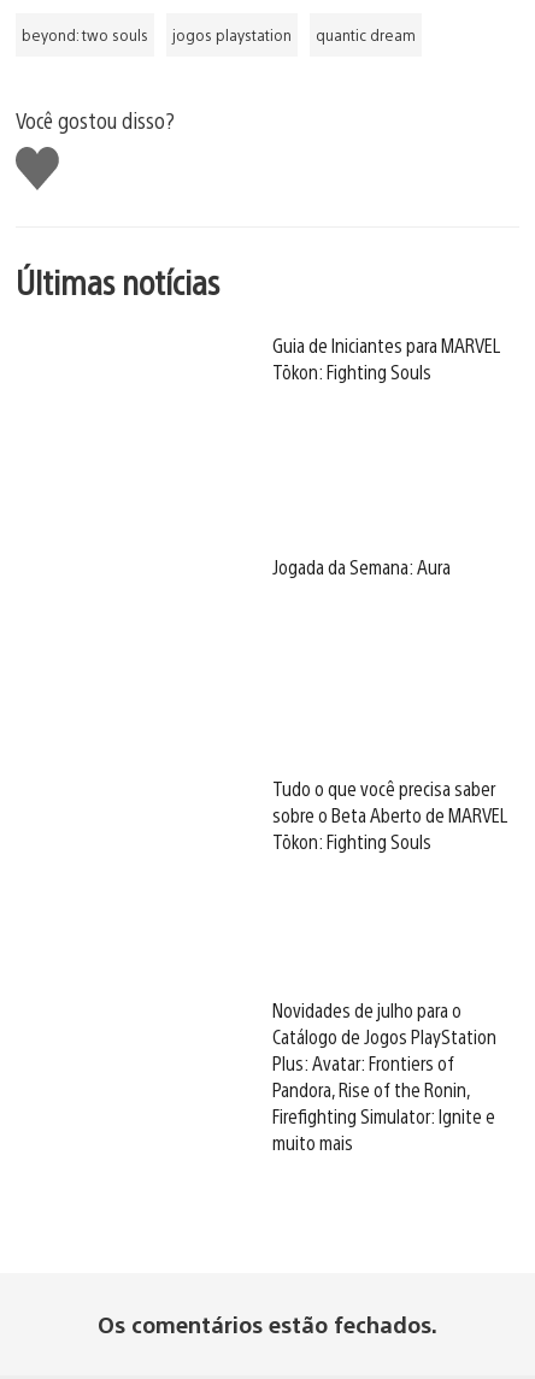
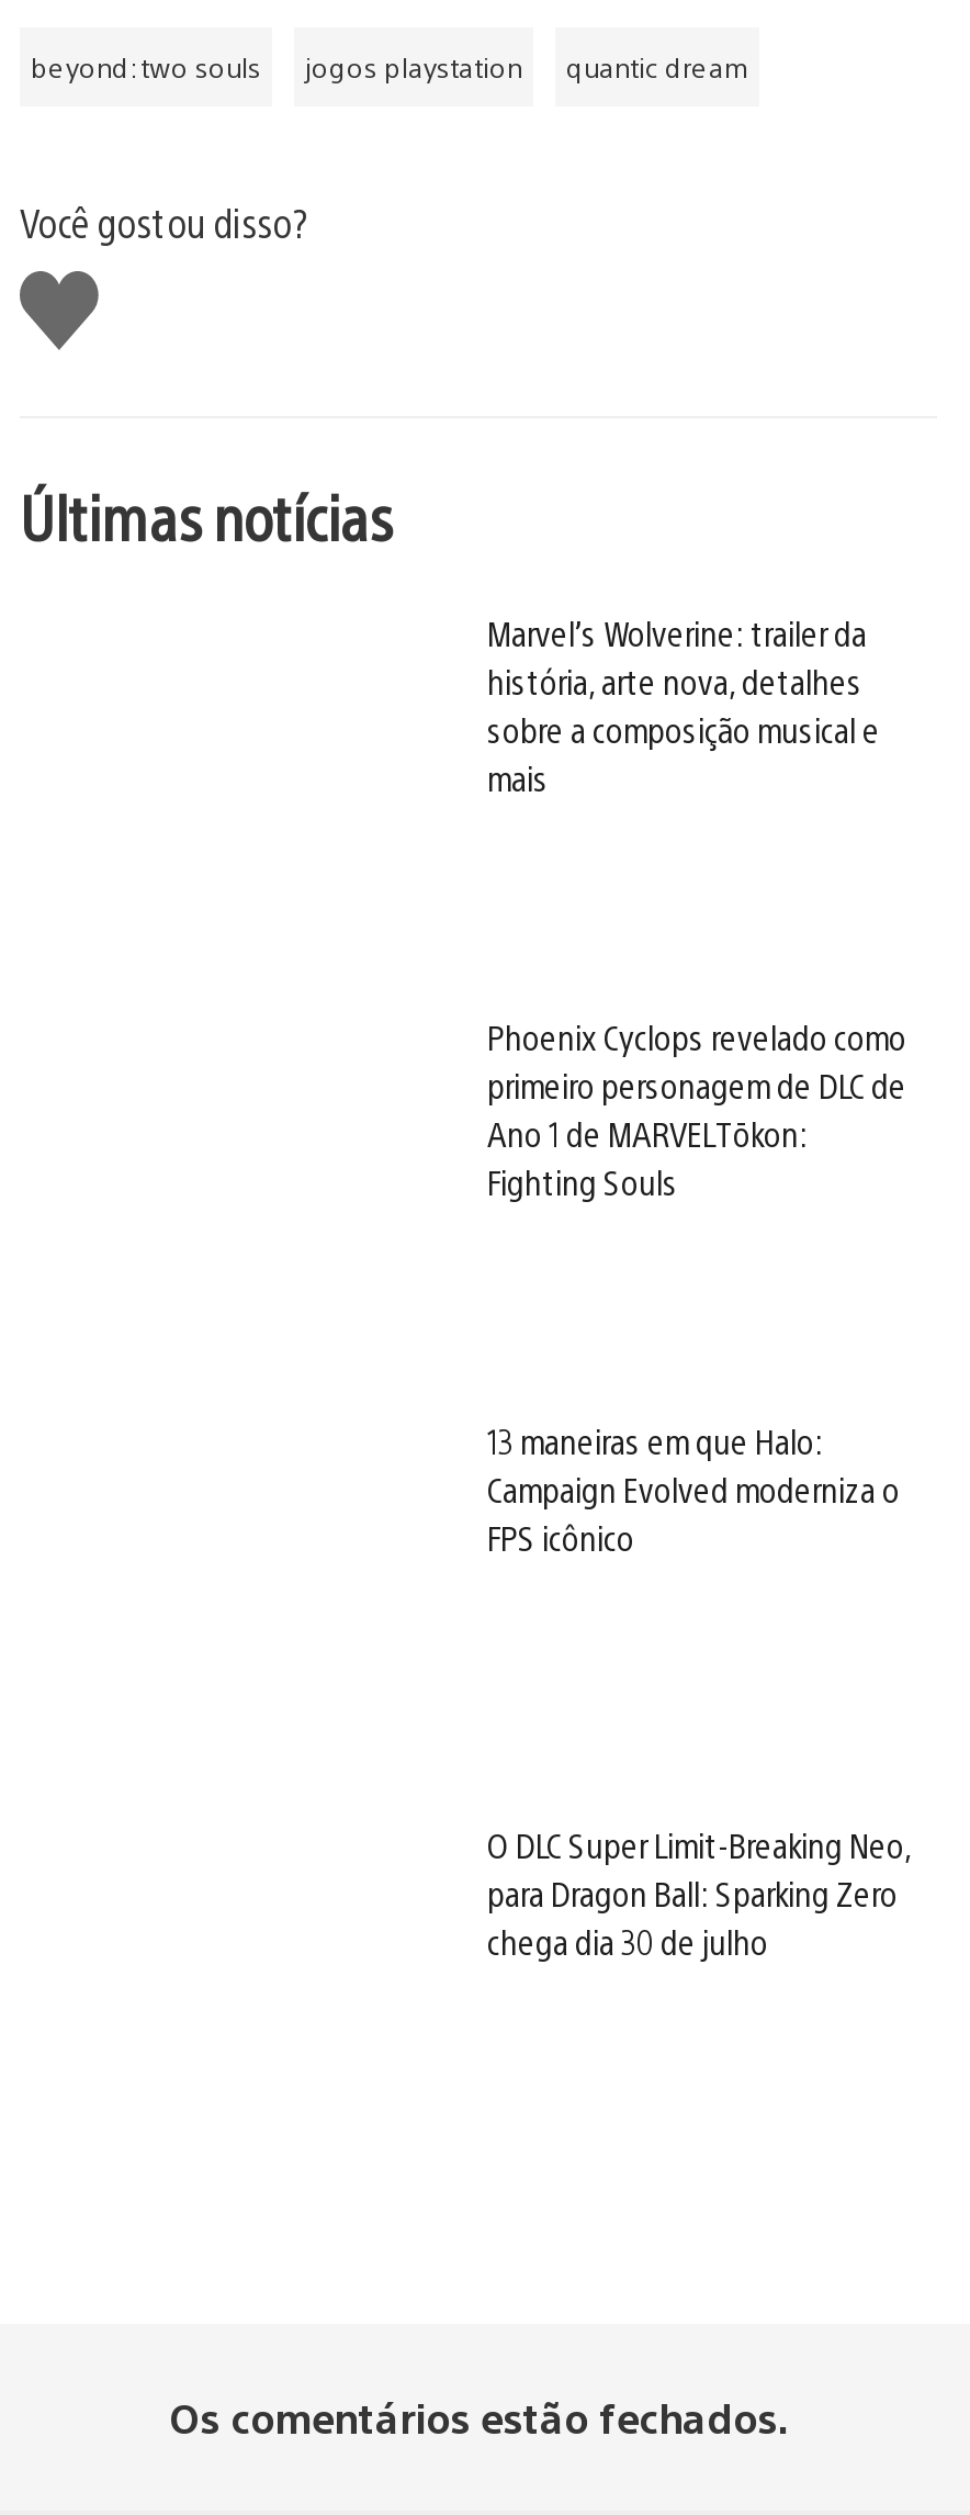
- Guia de Iniciantes para MARVEL
- Tōkon: Fighting Souls
+ Marvel’s Wolverine: trailer da
+ história, arte nova, detalhes
+ sobre a composição musical e
+ mais

- Jogada da Semana: Aura
+ Phoenix Cyclops revelado como
+ primeiro personagem de DLC de
+ Ano 1 de MARVEL Tōkon:
+ Fighting Souls

- Tudo o que você precisa saber
- sobre o Beta Aberto de MARVEL
- Tōkon: Fighting Souls
+ 13 maneiras em que Halo:
+ Campaign Evolved moderniza o
+ FPS icônico

- Novidades de julho para o
- Catálogo de Jogos PlayStation
- Plus: Avatar: Frontiers of
- Pandora, Rise of the Ronin,
- Firefighting Simulator: Ignite e
- muito mais
+ O DLC Super Limit-Breaking Neo,
+ para Dragon Ball: Sparking Zero
+ chega dia 30 de julho
